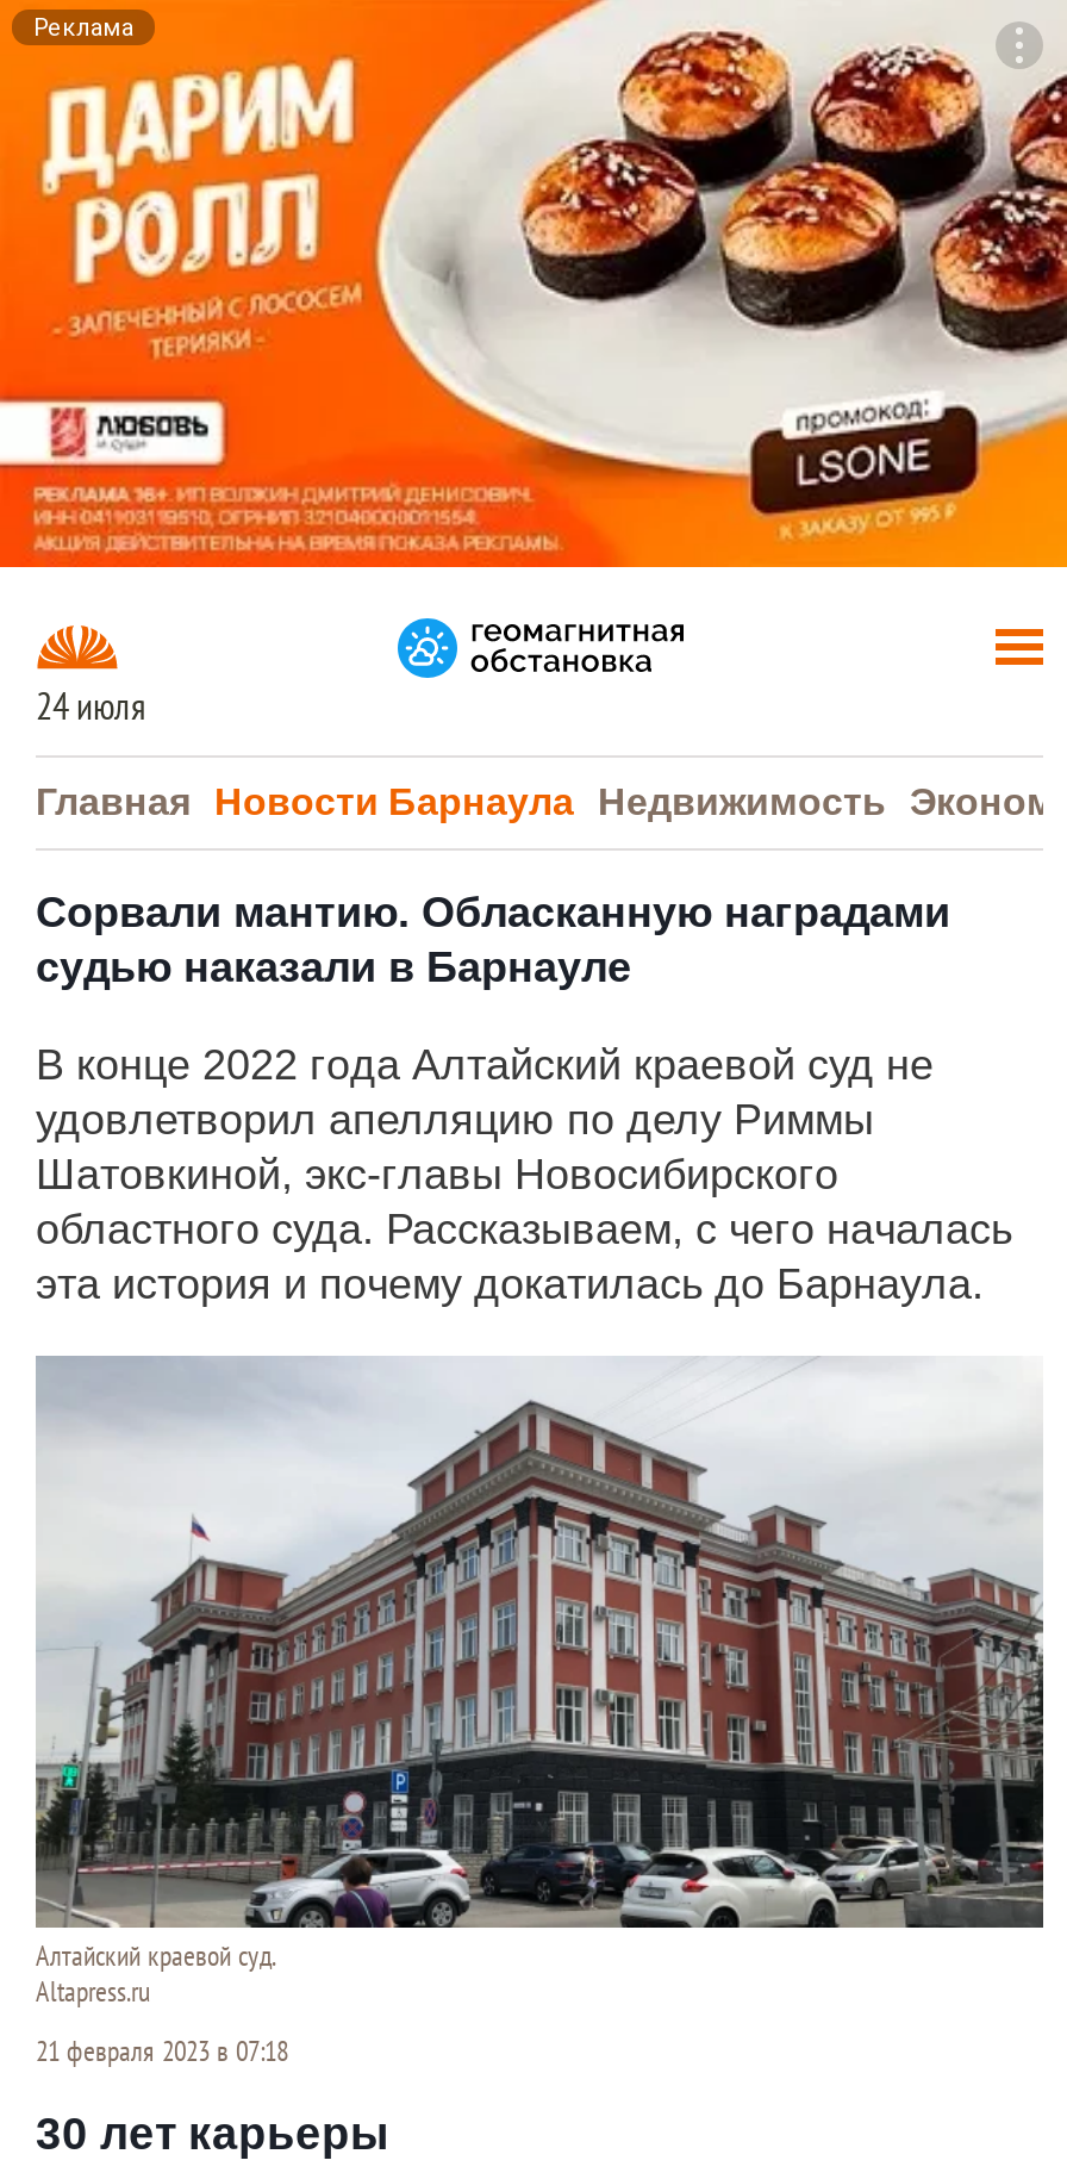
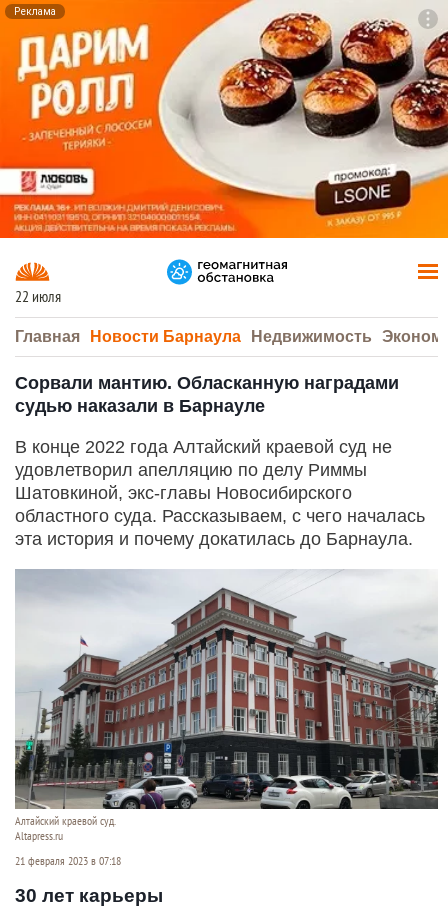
- 24 июля
+ 22 июля
